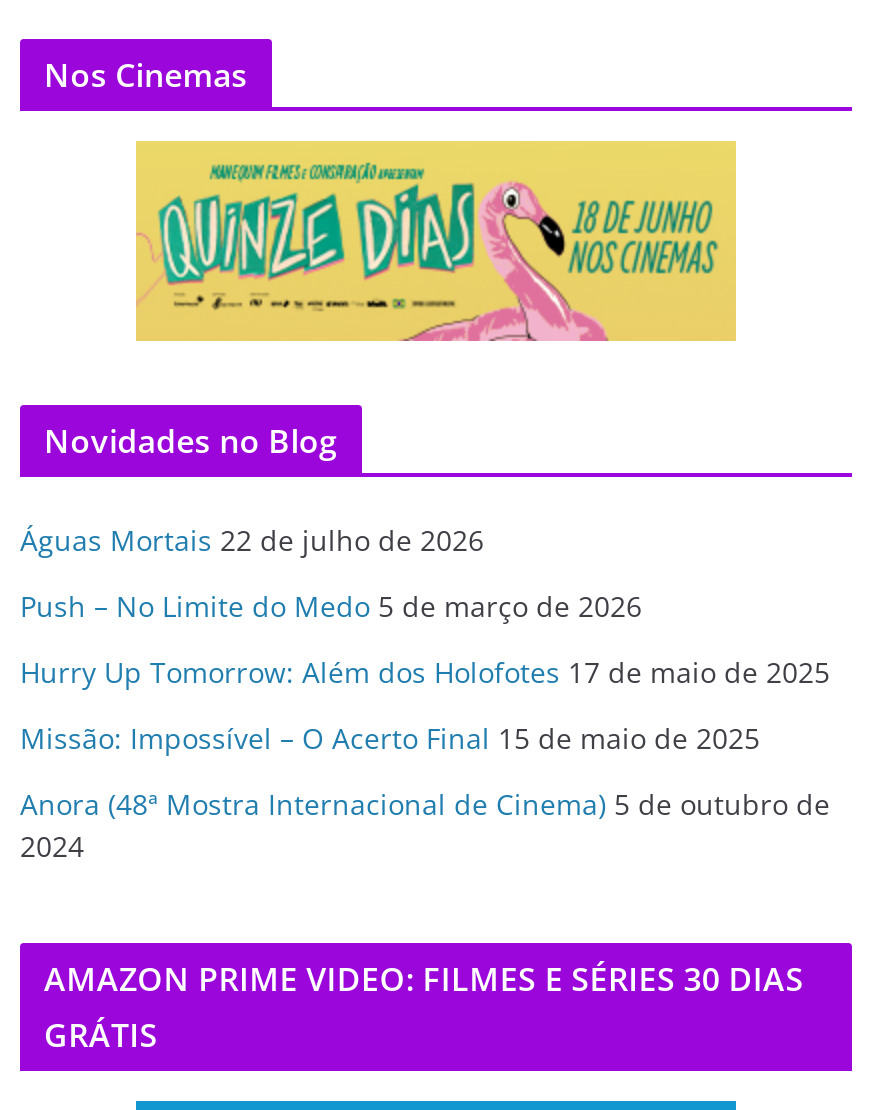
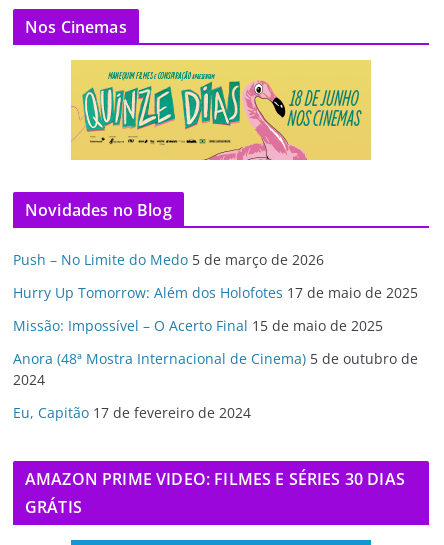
- Águas Mortais 22 de julho de 2026

moved up: Push – No Limite do Medo 5 de março de 2026 | Hurry Up Tomorrow: Além dos Holofotes 17 de maio de 2025 | Missão: Impossível – O Acerto Final 15 de maio de 2025 | Anora (48ª Mostra Internacional de Cinema) 5 de outubro de | 2024

+ Eu, Capitão 17 de fevereiro de 2024
